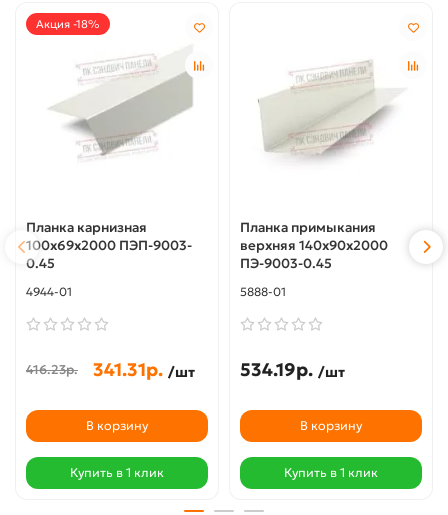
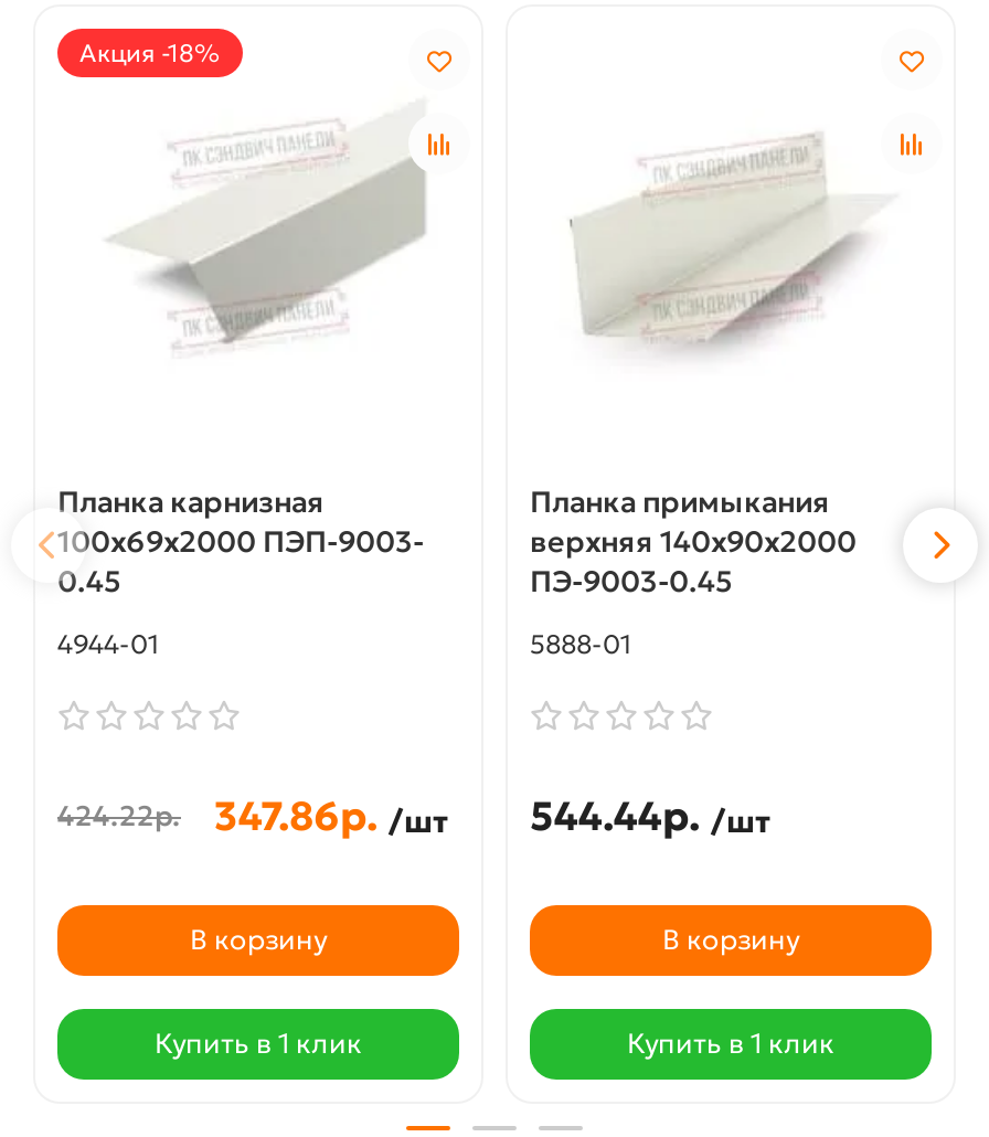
- 416.23р.
- 341.31р. /шт
+ 424.22р.
+ 347.86р. /шт

- 534.19р. /шт
+ 544.44р. /шт
